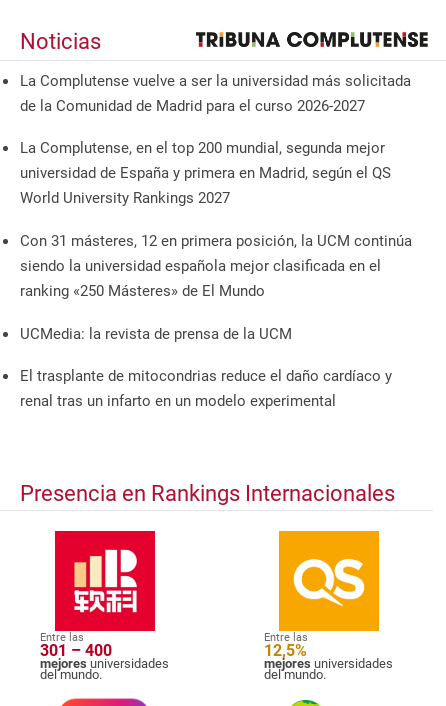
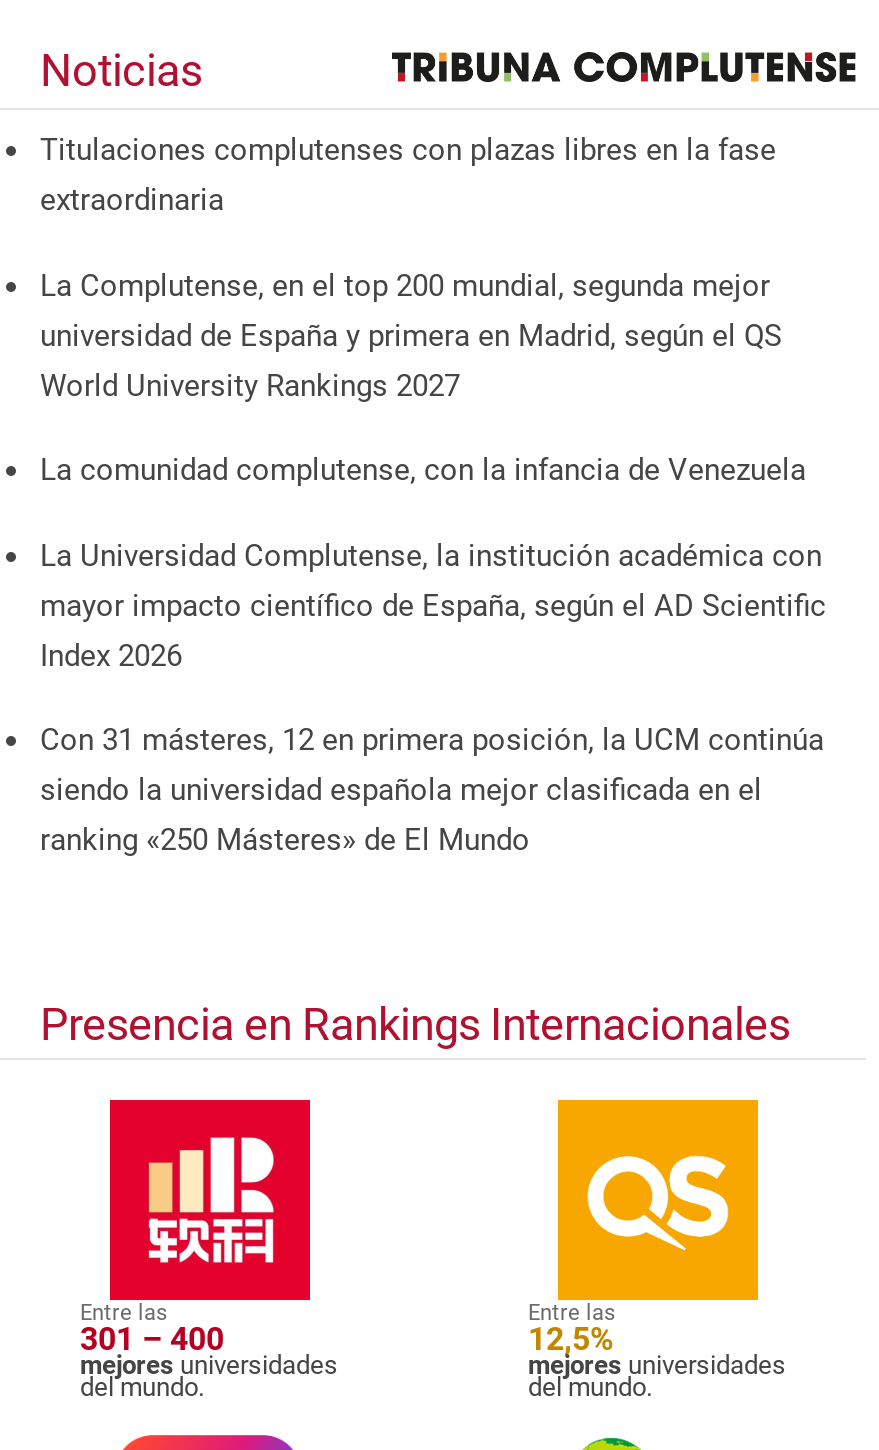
- La Complutense vuelve a ser la universidad más solicitada
- de la Comunidad de Madrid para el curso 2026-2027
+ Titulaciones complutenses con plazas libres en la fase
+ extraordinaria

+ La comunidad complutense, con la infancia de Venezuela
+ La Universidad Complutense, la institución académica con
+ mayor impacto científico de España, según el AD Scientific
+ Index 2026

moved down: Con 31 másteres, 12 en primera posición, la UCM continúa | siendo la universidad española mejor clasificada en el | ranking «250 Másteres» de El Mundo

- UCMedia: la revista de prensa de la UCM
- El trasplante de mitocondrias reduce el daño cardíaco y
- renal tras un infarto en un modelo experimental
